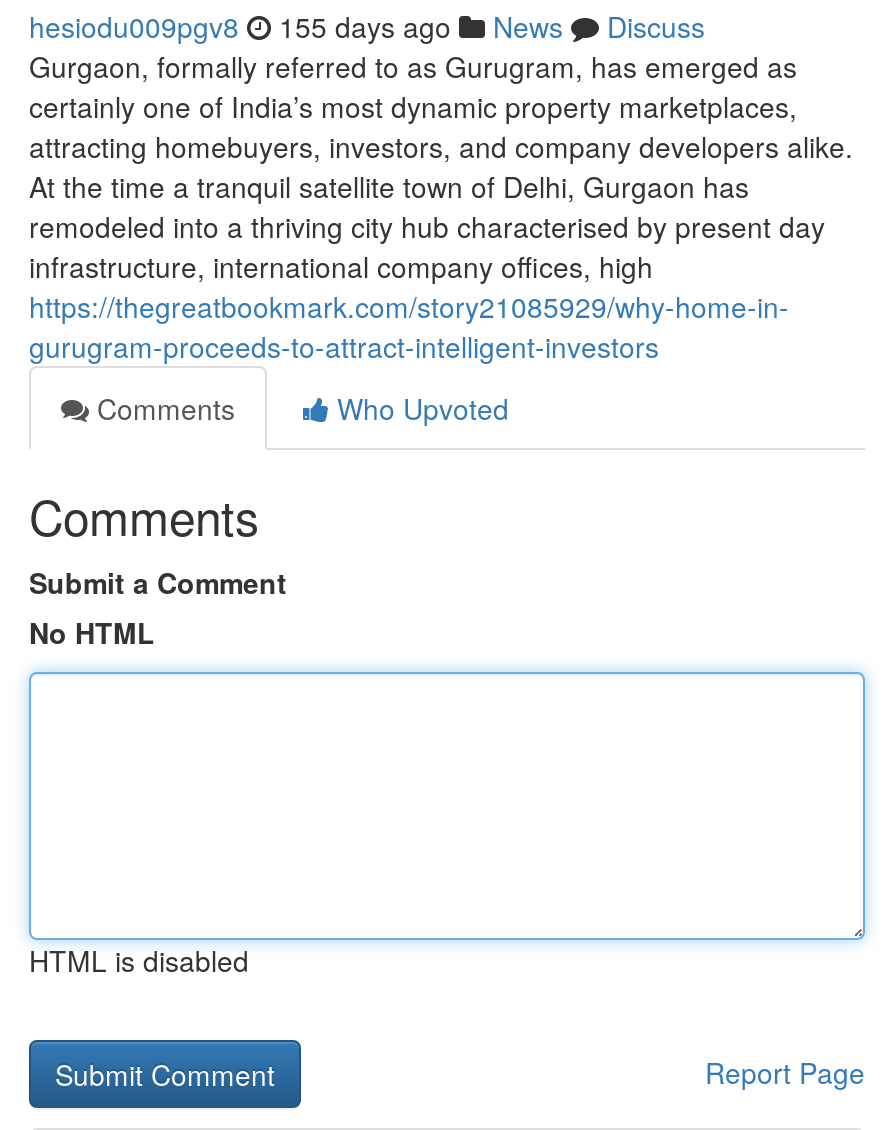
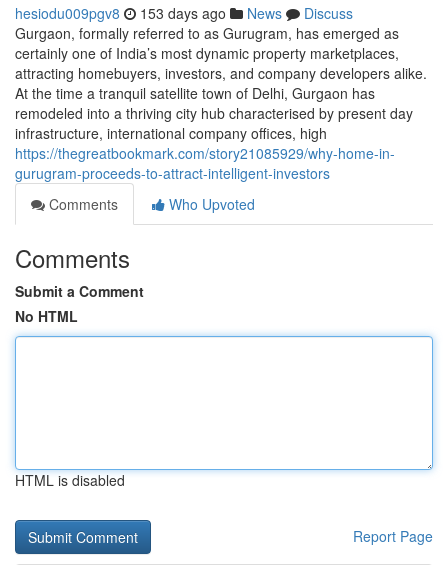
- hesiodu009pgv8 155 days ago News Discuss
+ hesiodu009pgv8 153 days ago News Discuss
